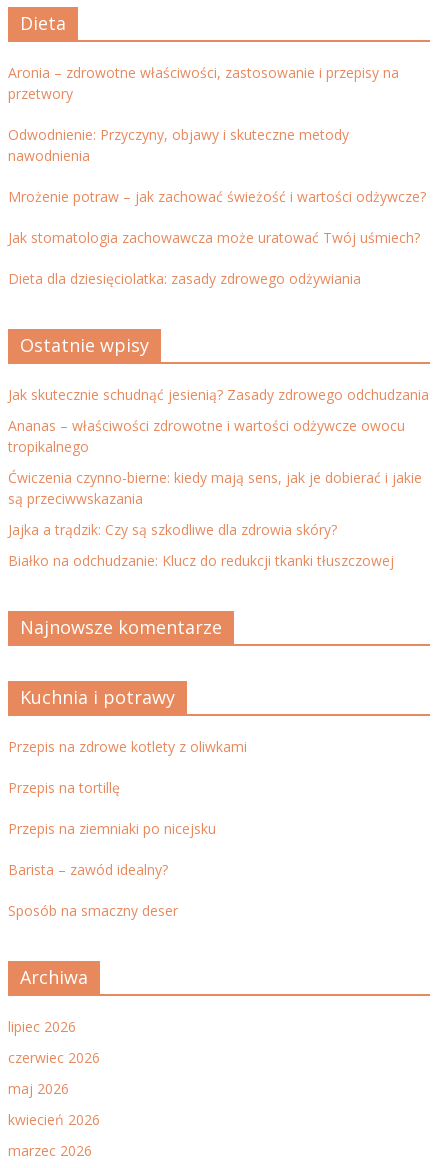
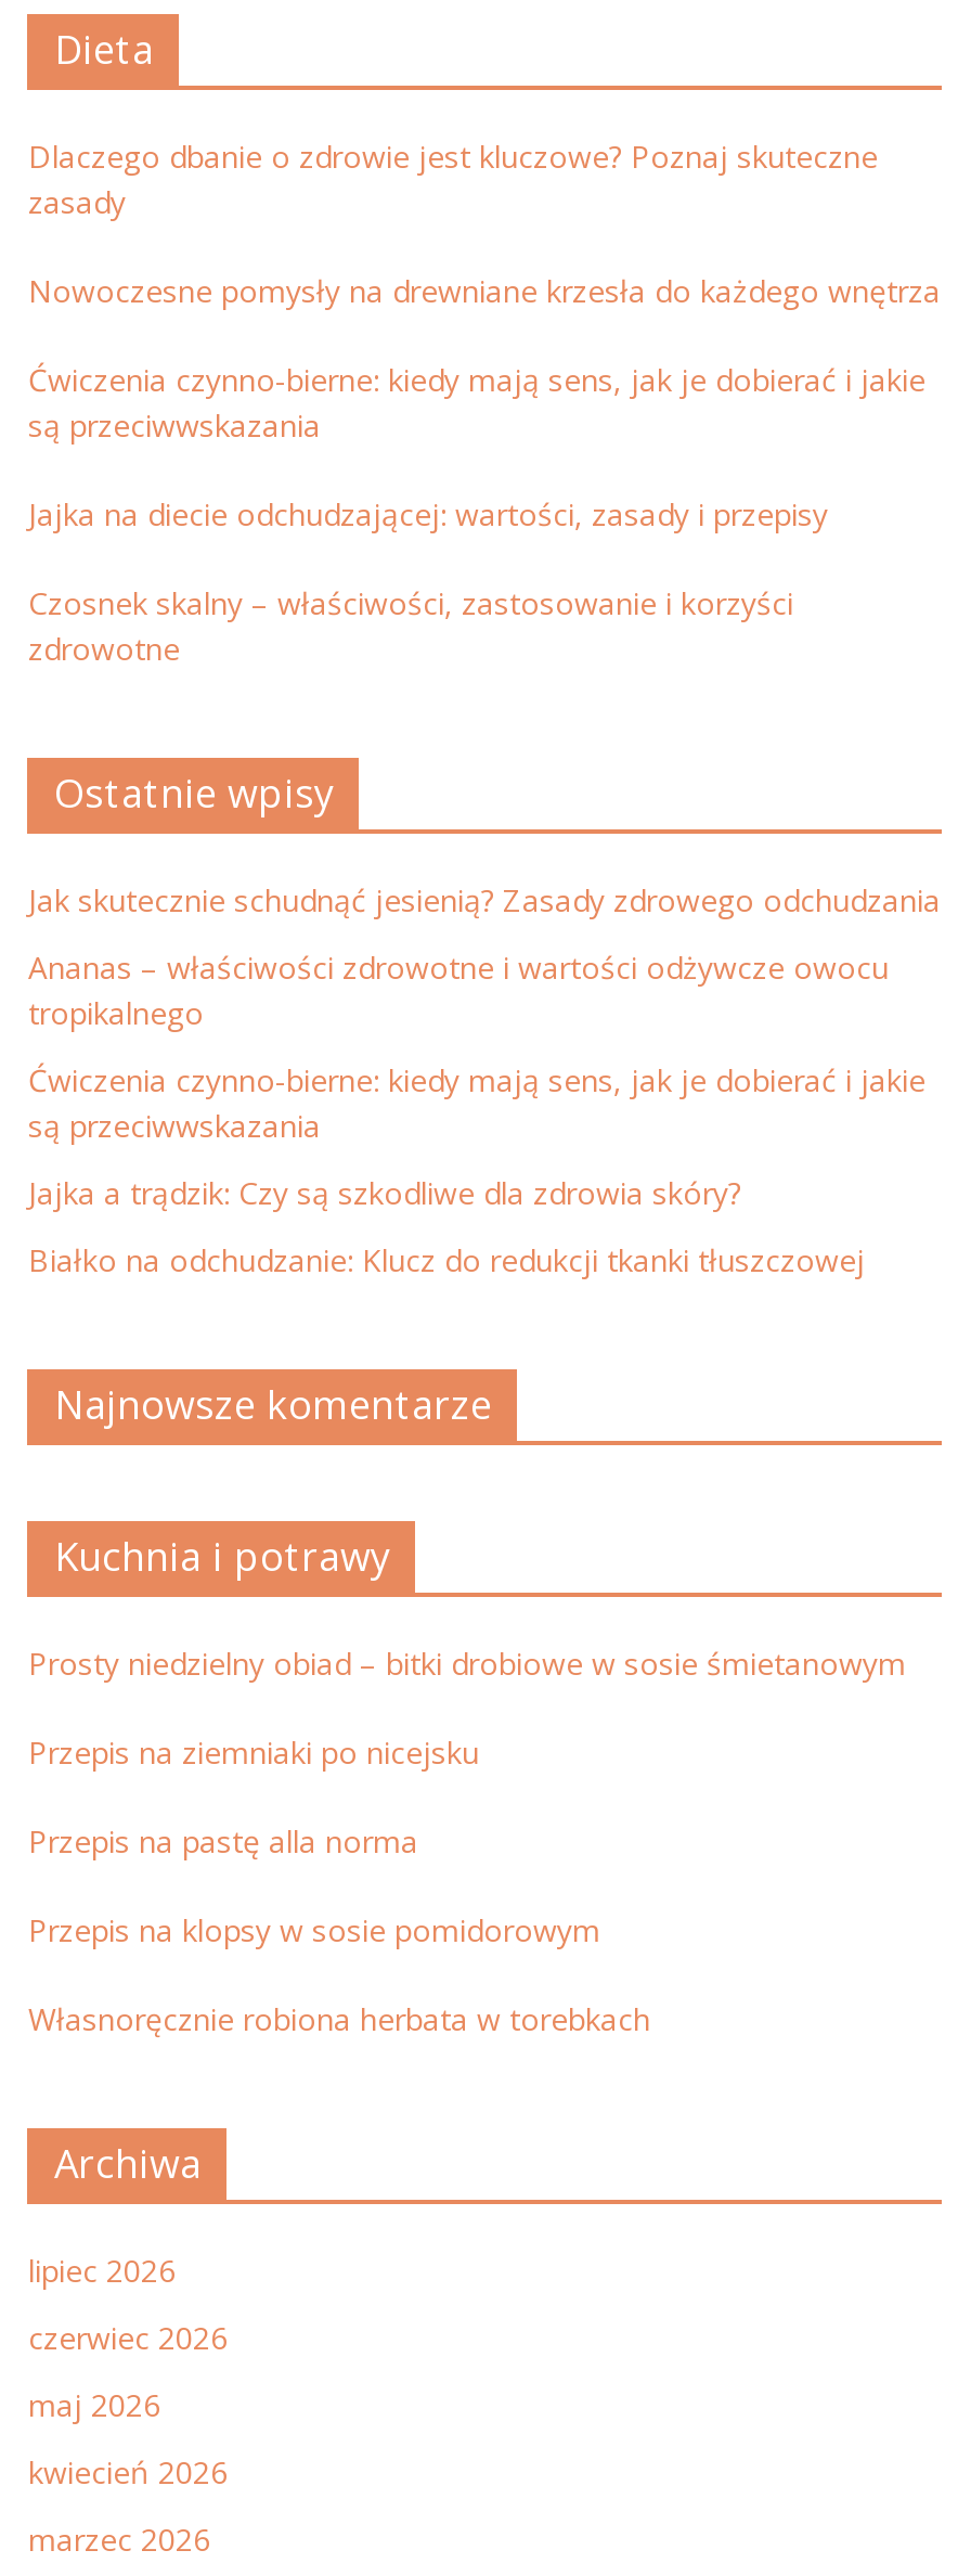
- Aronia – zdrowotne właściwości, zastosowanie i przepisy na
- przetwory
+ Dlaczego dbanie o zdrowie jest kluczowe? Poznaj skuteczne
+ zasady

- Odwodnienie: Przyczyny, objawy i skuteczne metody
- nawodnienia
+ Nowoczesne pomysły na drewniane krzesła do każdego wnętrza

- Mrożenie potraw – jak zachować świeżość i wartości odżywcze?
+ Ćwiczenia czynno-bierne: kiedy mają sens, jak je dobierać i jakie
+ są przeciwwskazania

- Jak stomatologia zachowawcza może uratować Twój uśmiech?
+ Jajka na diecie odchudzającej: wartości, zasady i przepisy

- Dieta dla dziesięciolatka: zasady zdrowego odżywiania
+ Czosnek skalny – właściwości, zastosowanie i korzyści
+ zdrowotne

- Przepis na zdrowe kotlety z oliwkami
- Przepis na tortillę
+ Prosty niedzielny obiad – bitki drobiowe w sosie śmietanowym

moved up: Przepis na ziemniaki po nicejsku

- Barista – zawód idealny?
- Sposób na smaczny deser
+ Przepis na pastę alla norma
+ Przepis na klopsy w sosie pomidorowym
+ Własnoręcznie robiona herbata w torebkach
